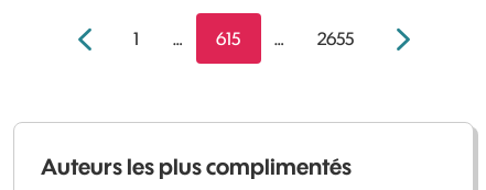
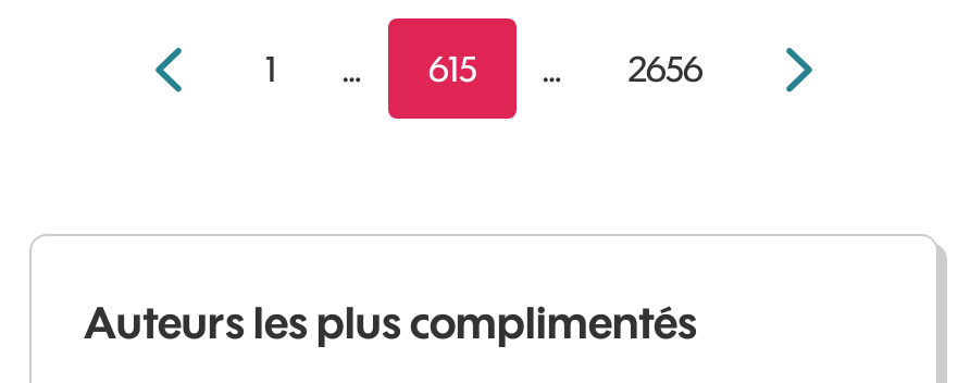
- 2655
+ 2656
